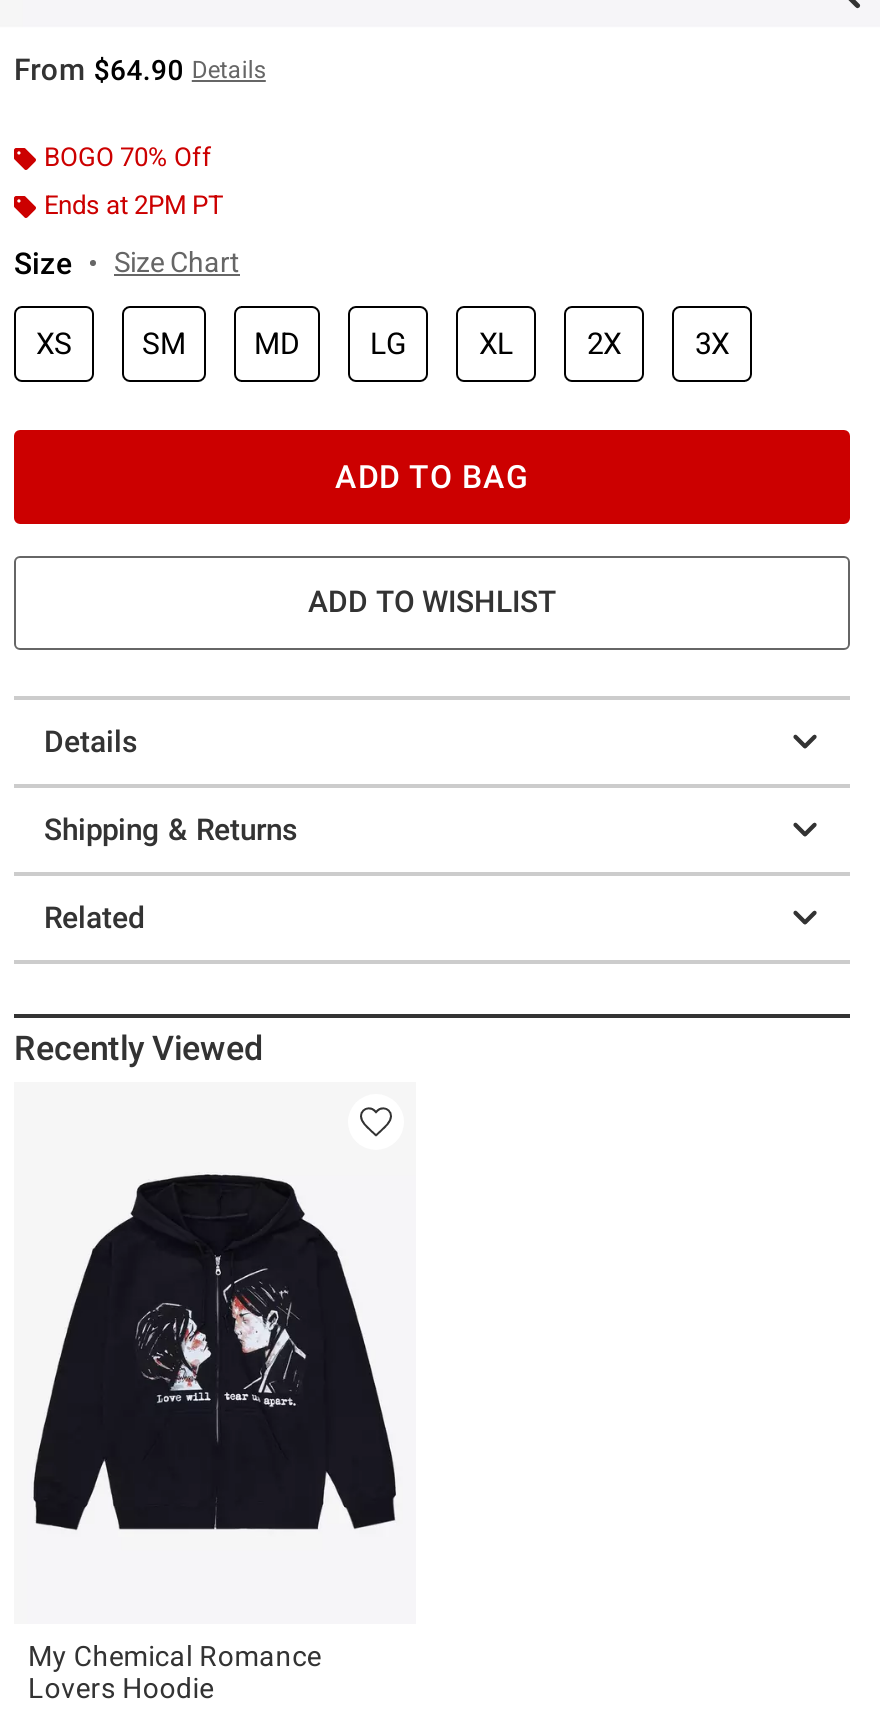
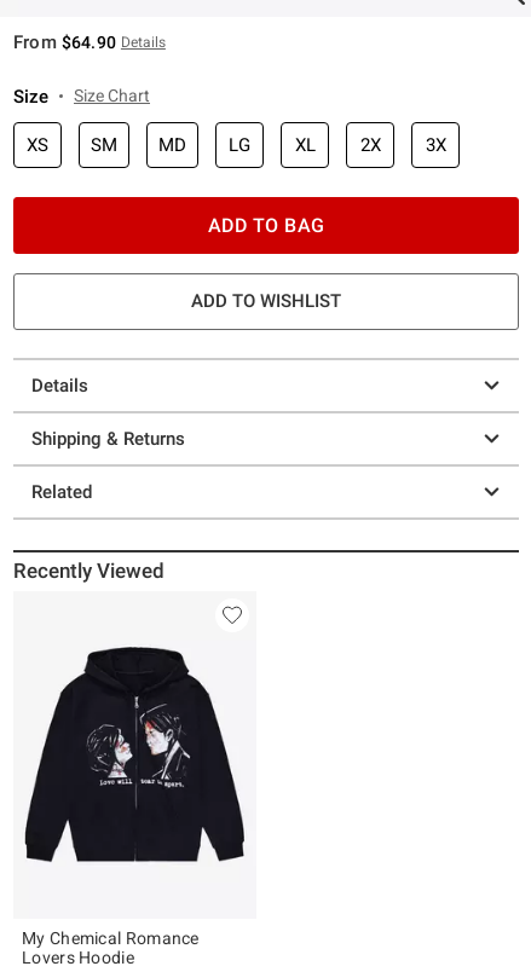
- BOGO 70% Off
- Ends at 2PM PT
